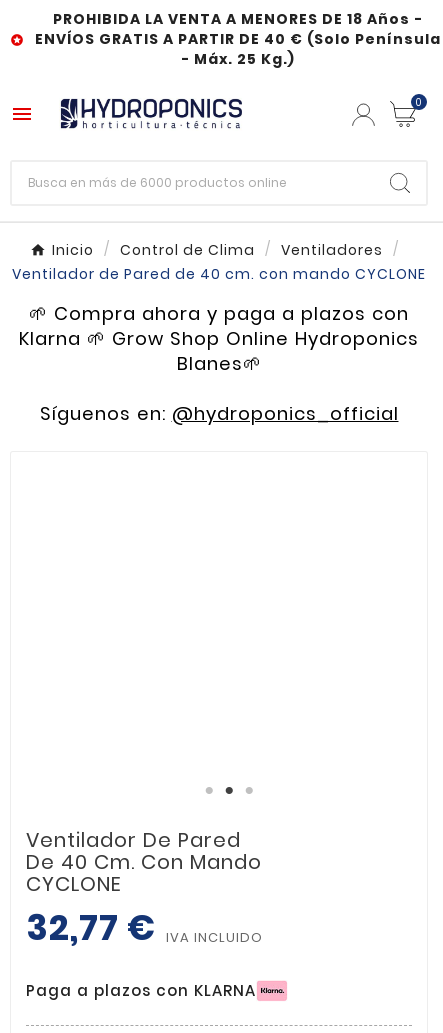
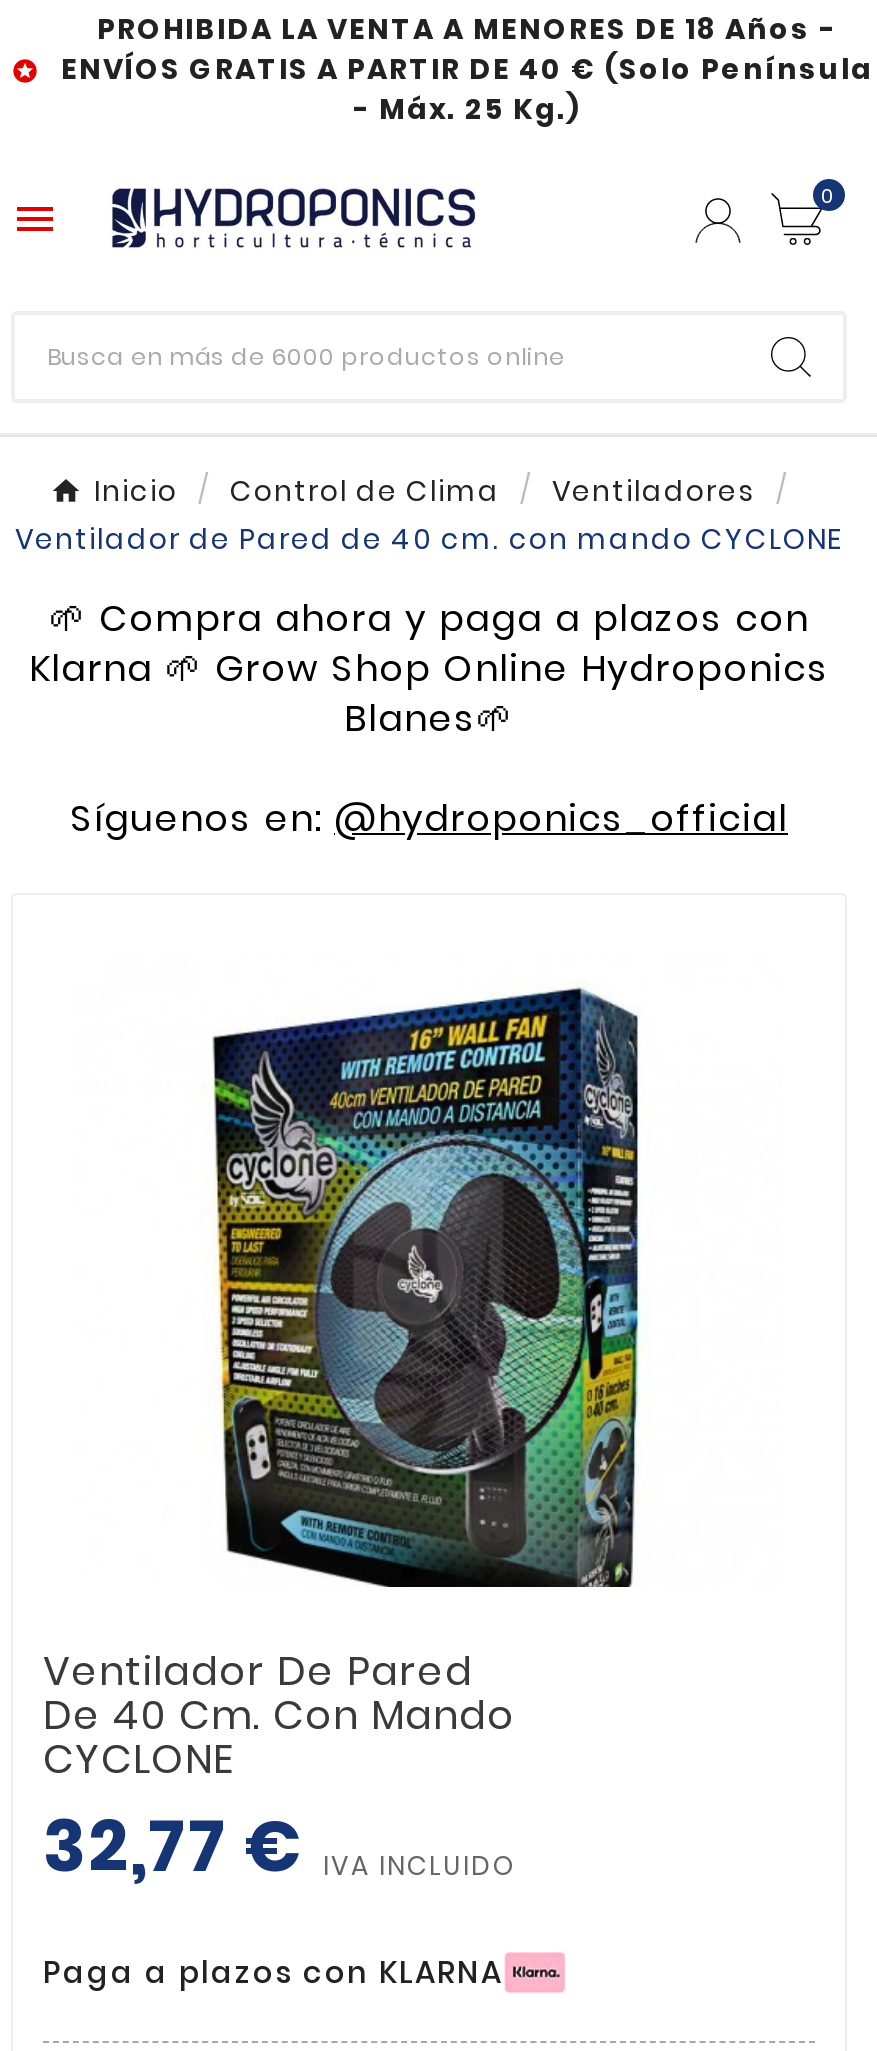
+ [image]
